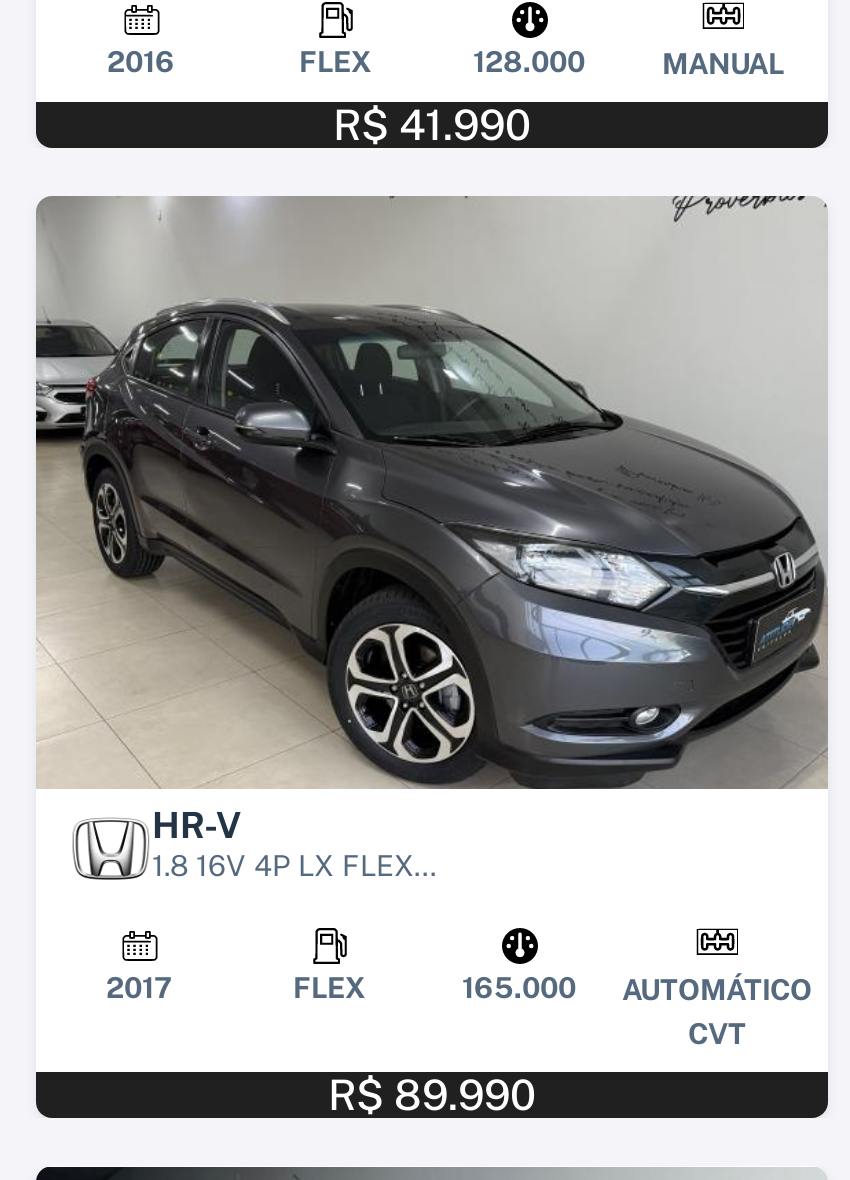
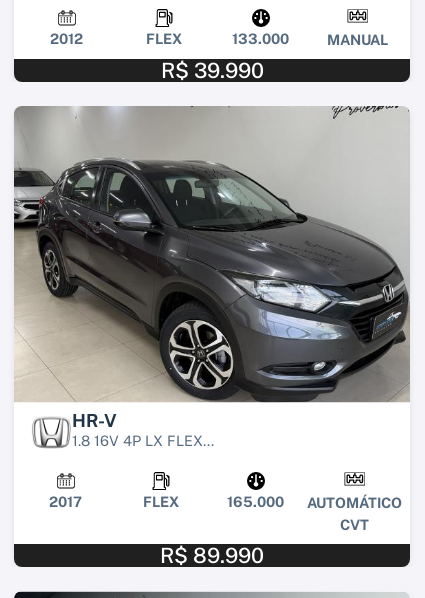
- 2016
+ 2012

- 128.000
+ 133.000

- R$ 41.990
+ R$ 39.990
